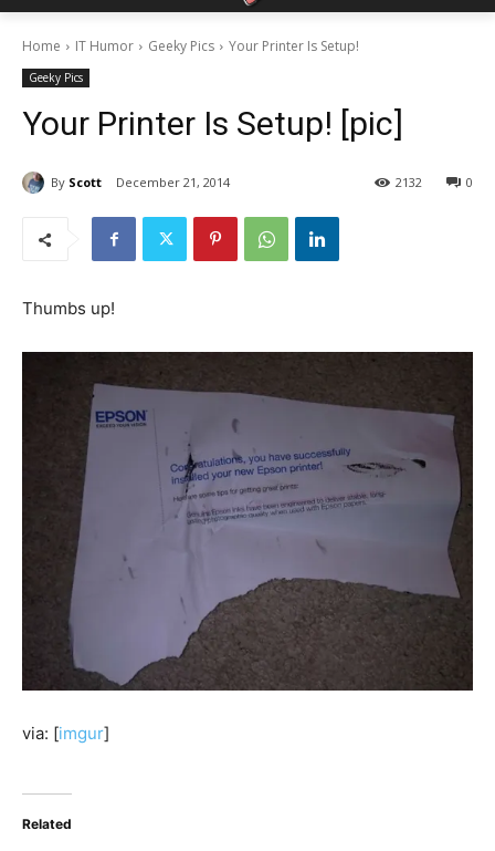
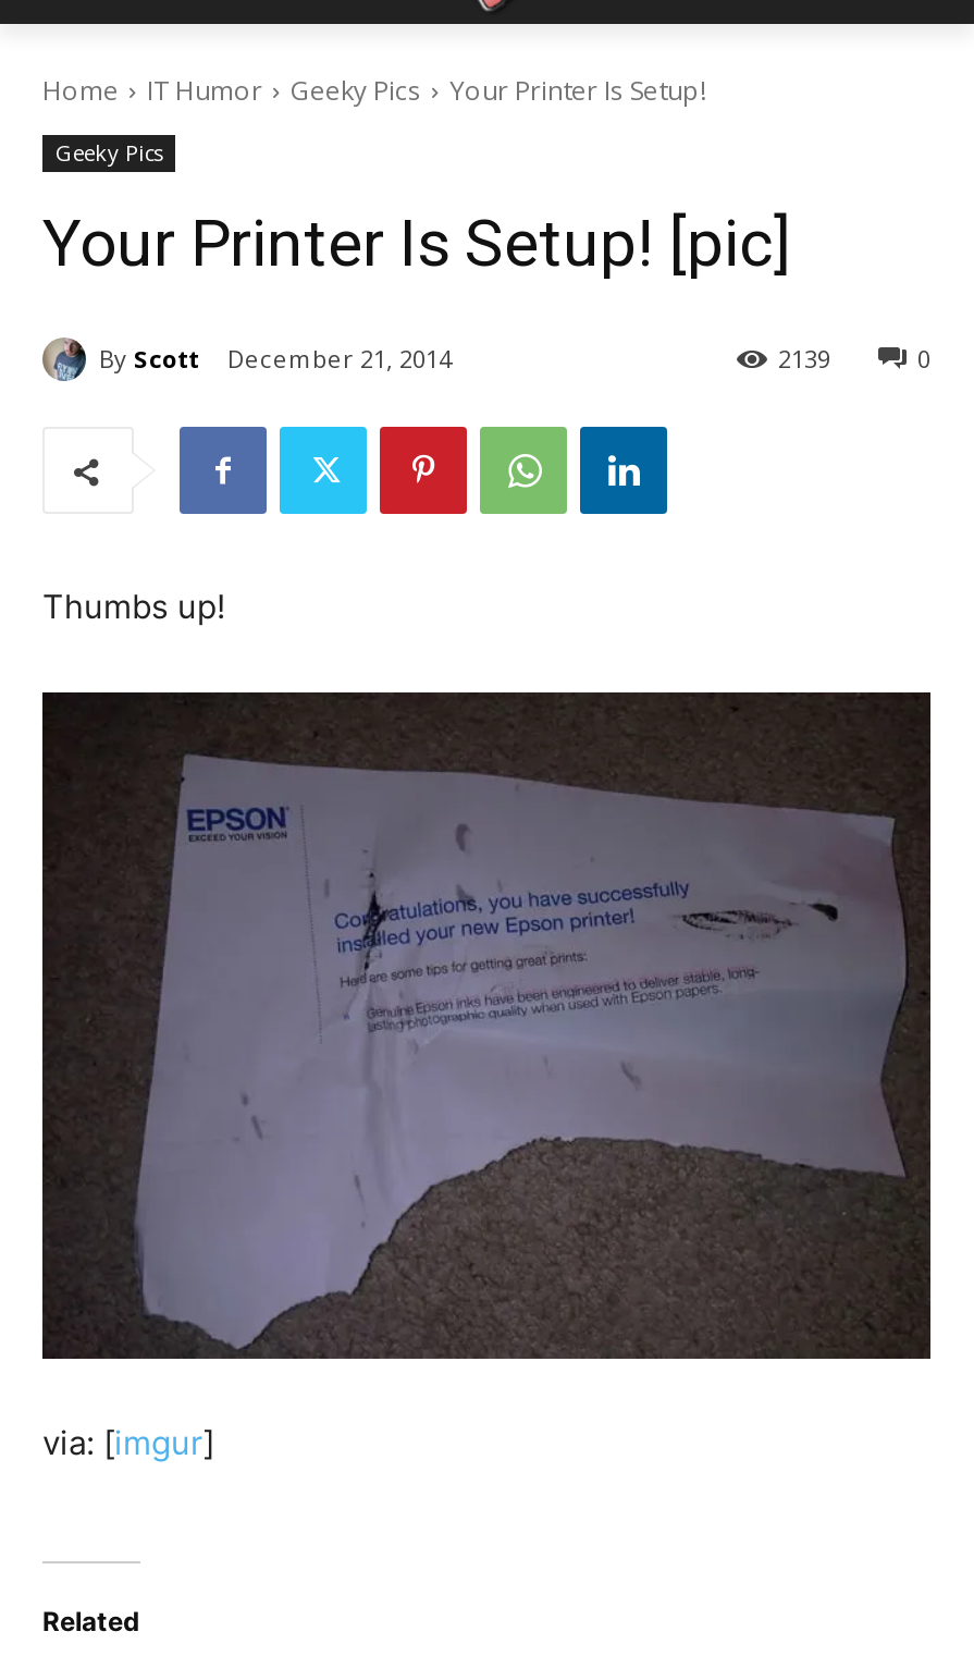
- 2132
+ 2139
